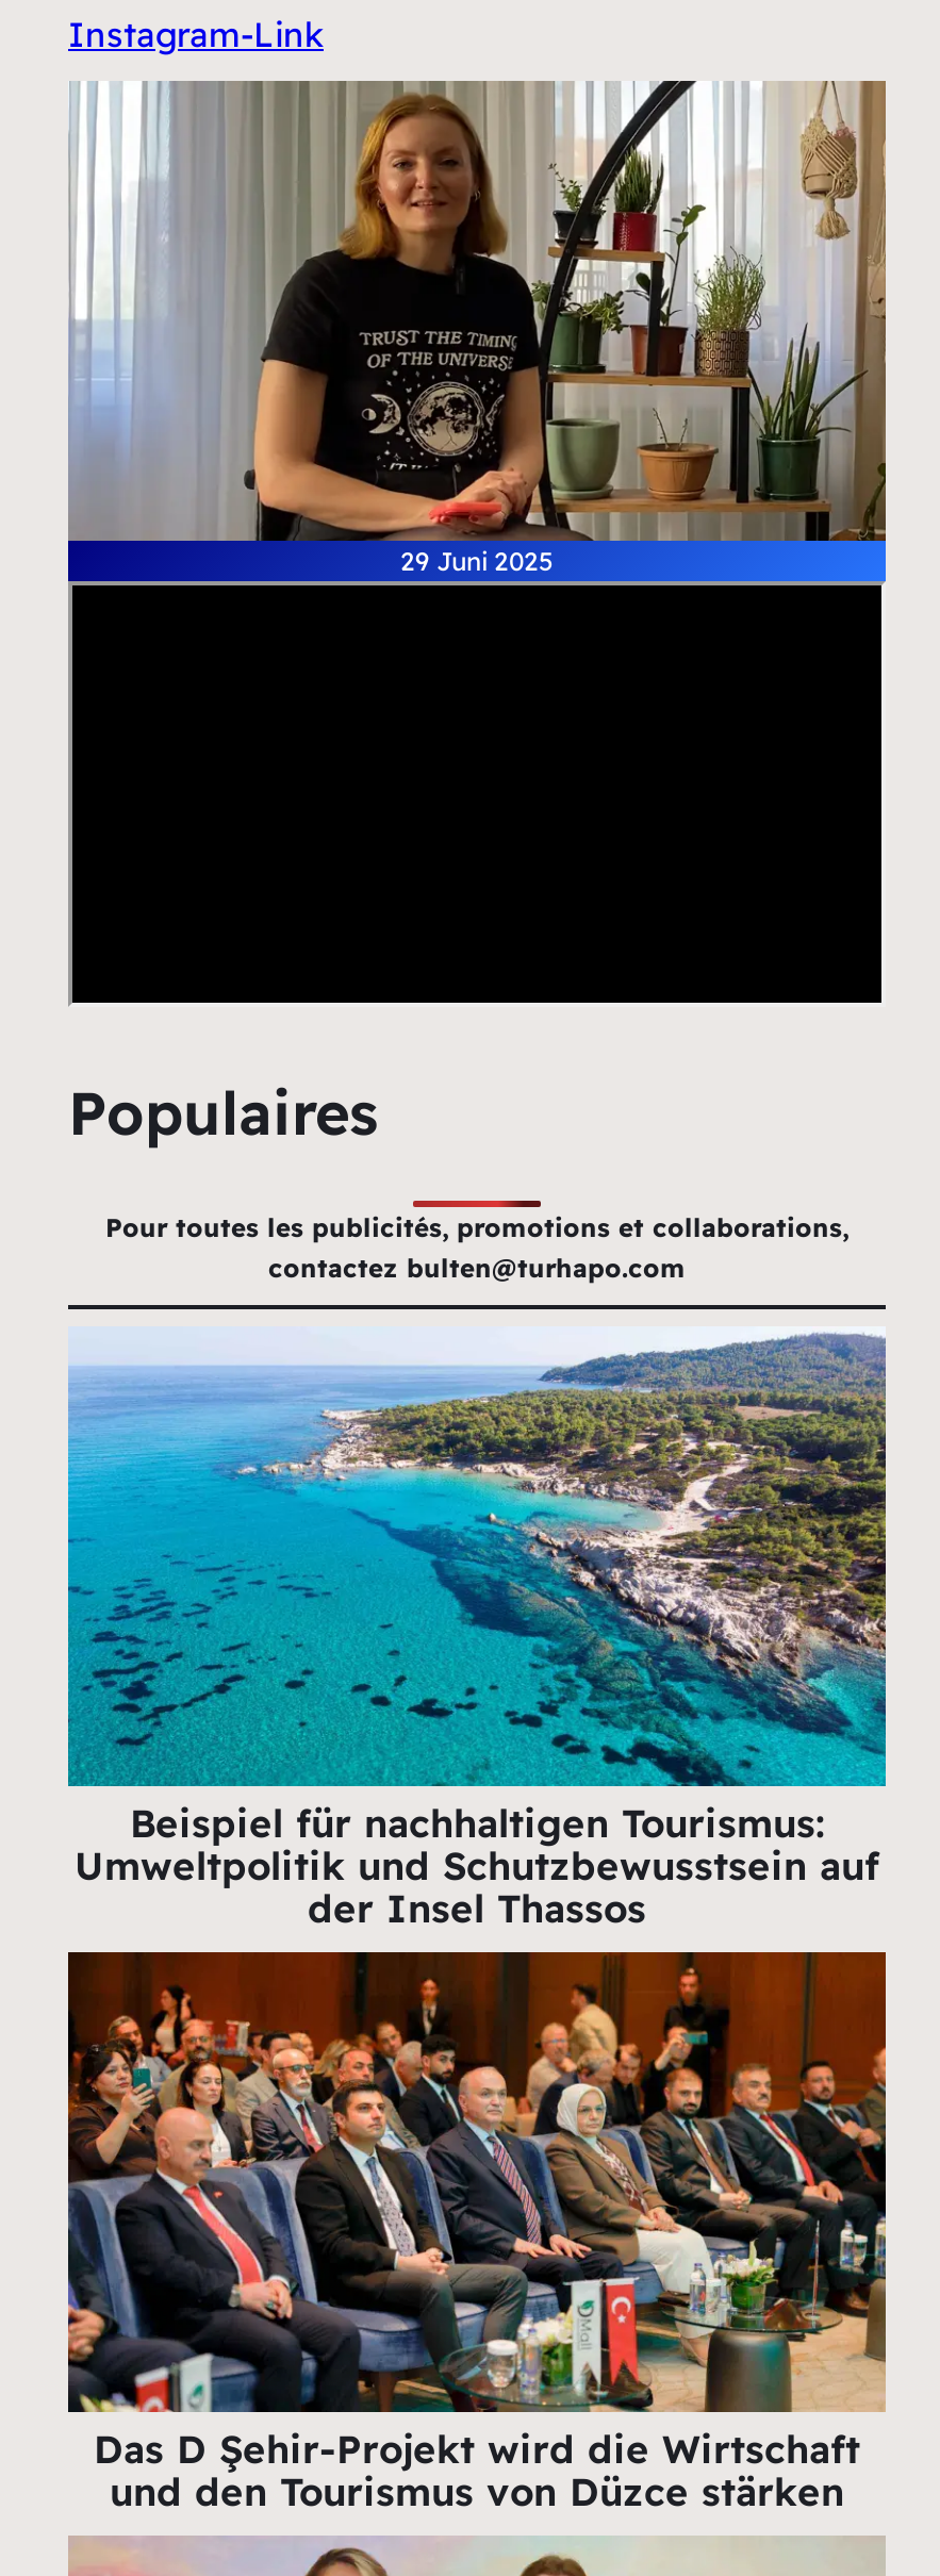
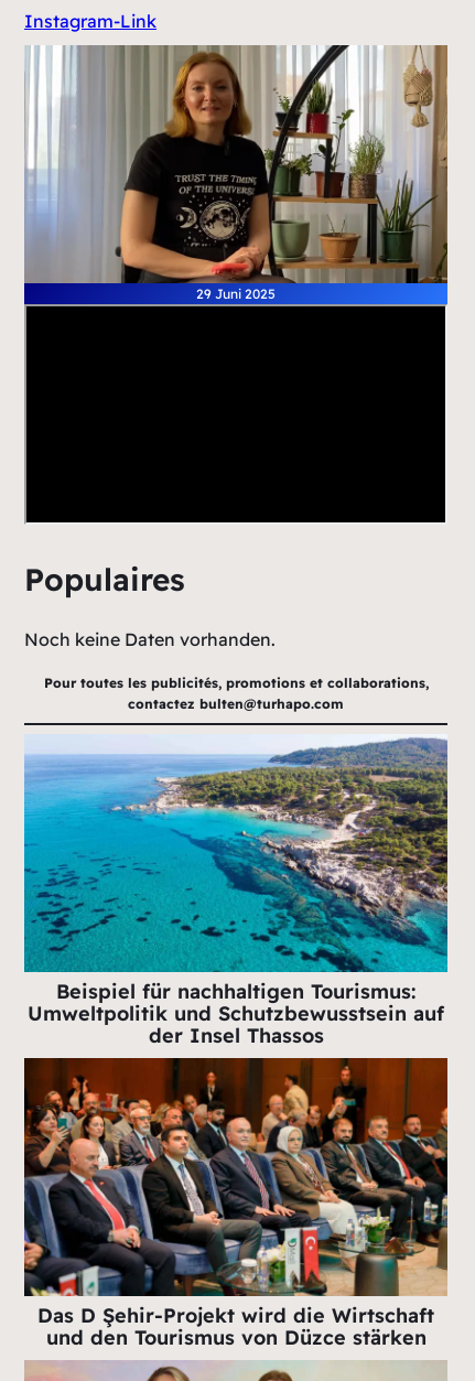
+ Noch keine Daten vorhanden.
